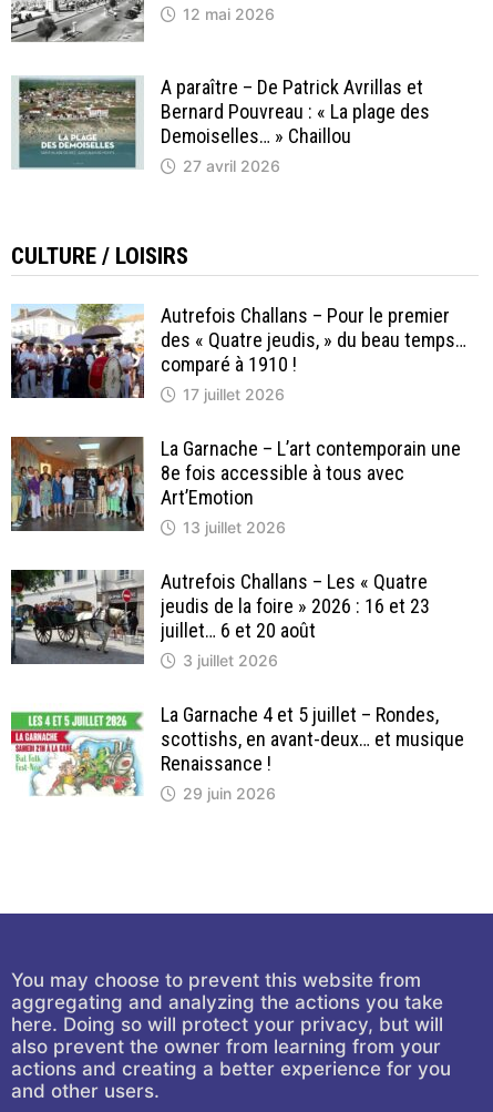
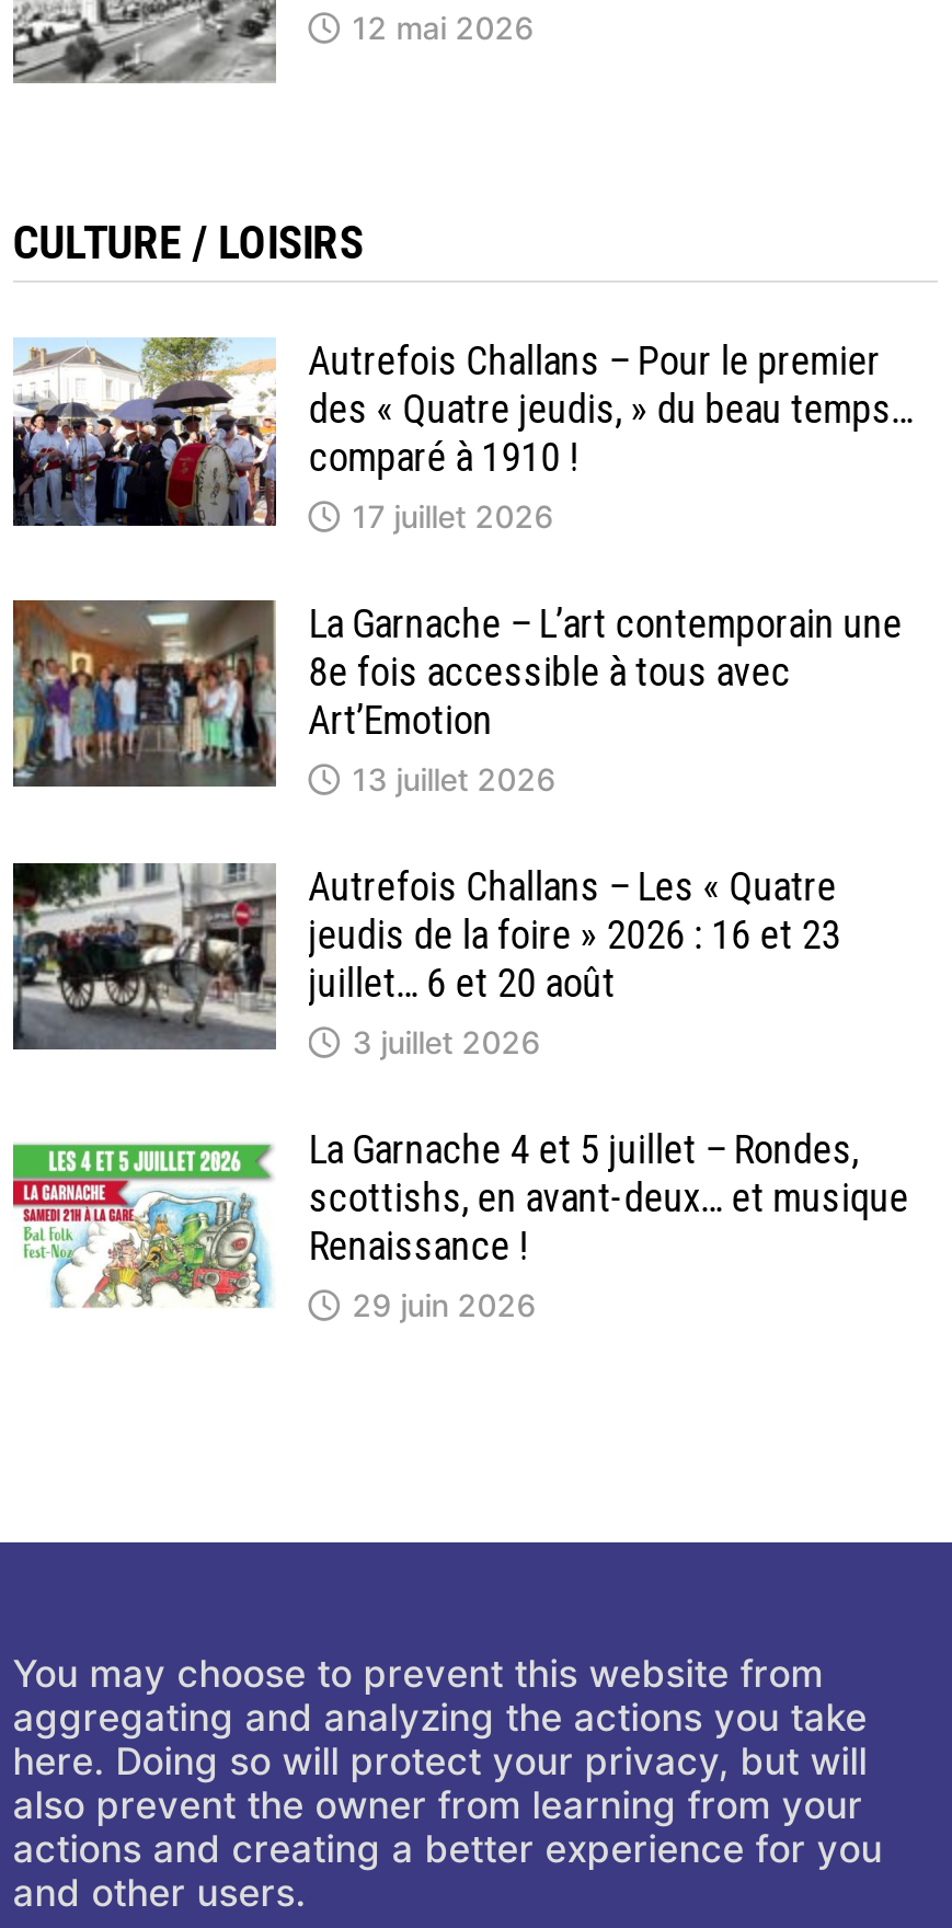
- [image]
- A paraître – De Patrick Avrillas et
- Bernard Pouvreau : « La plage des
- Demoiselles… » Chaillou
- 27 avril 2026
